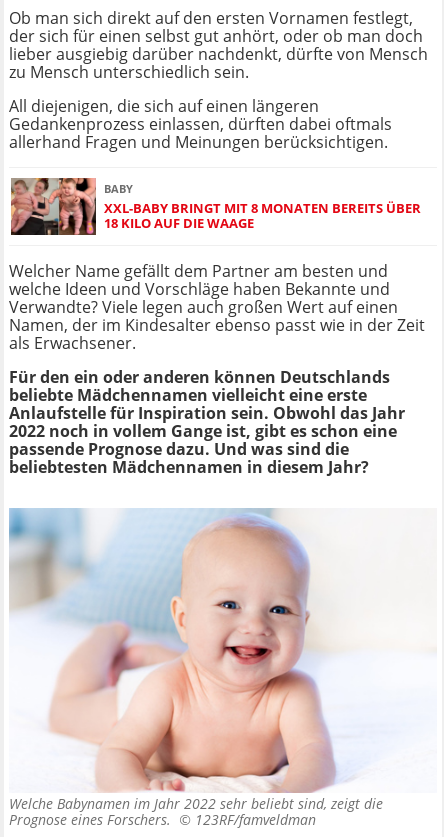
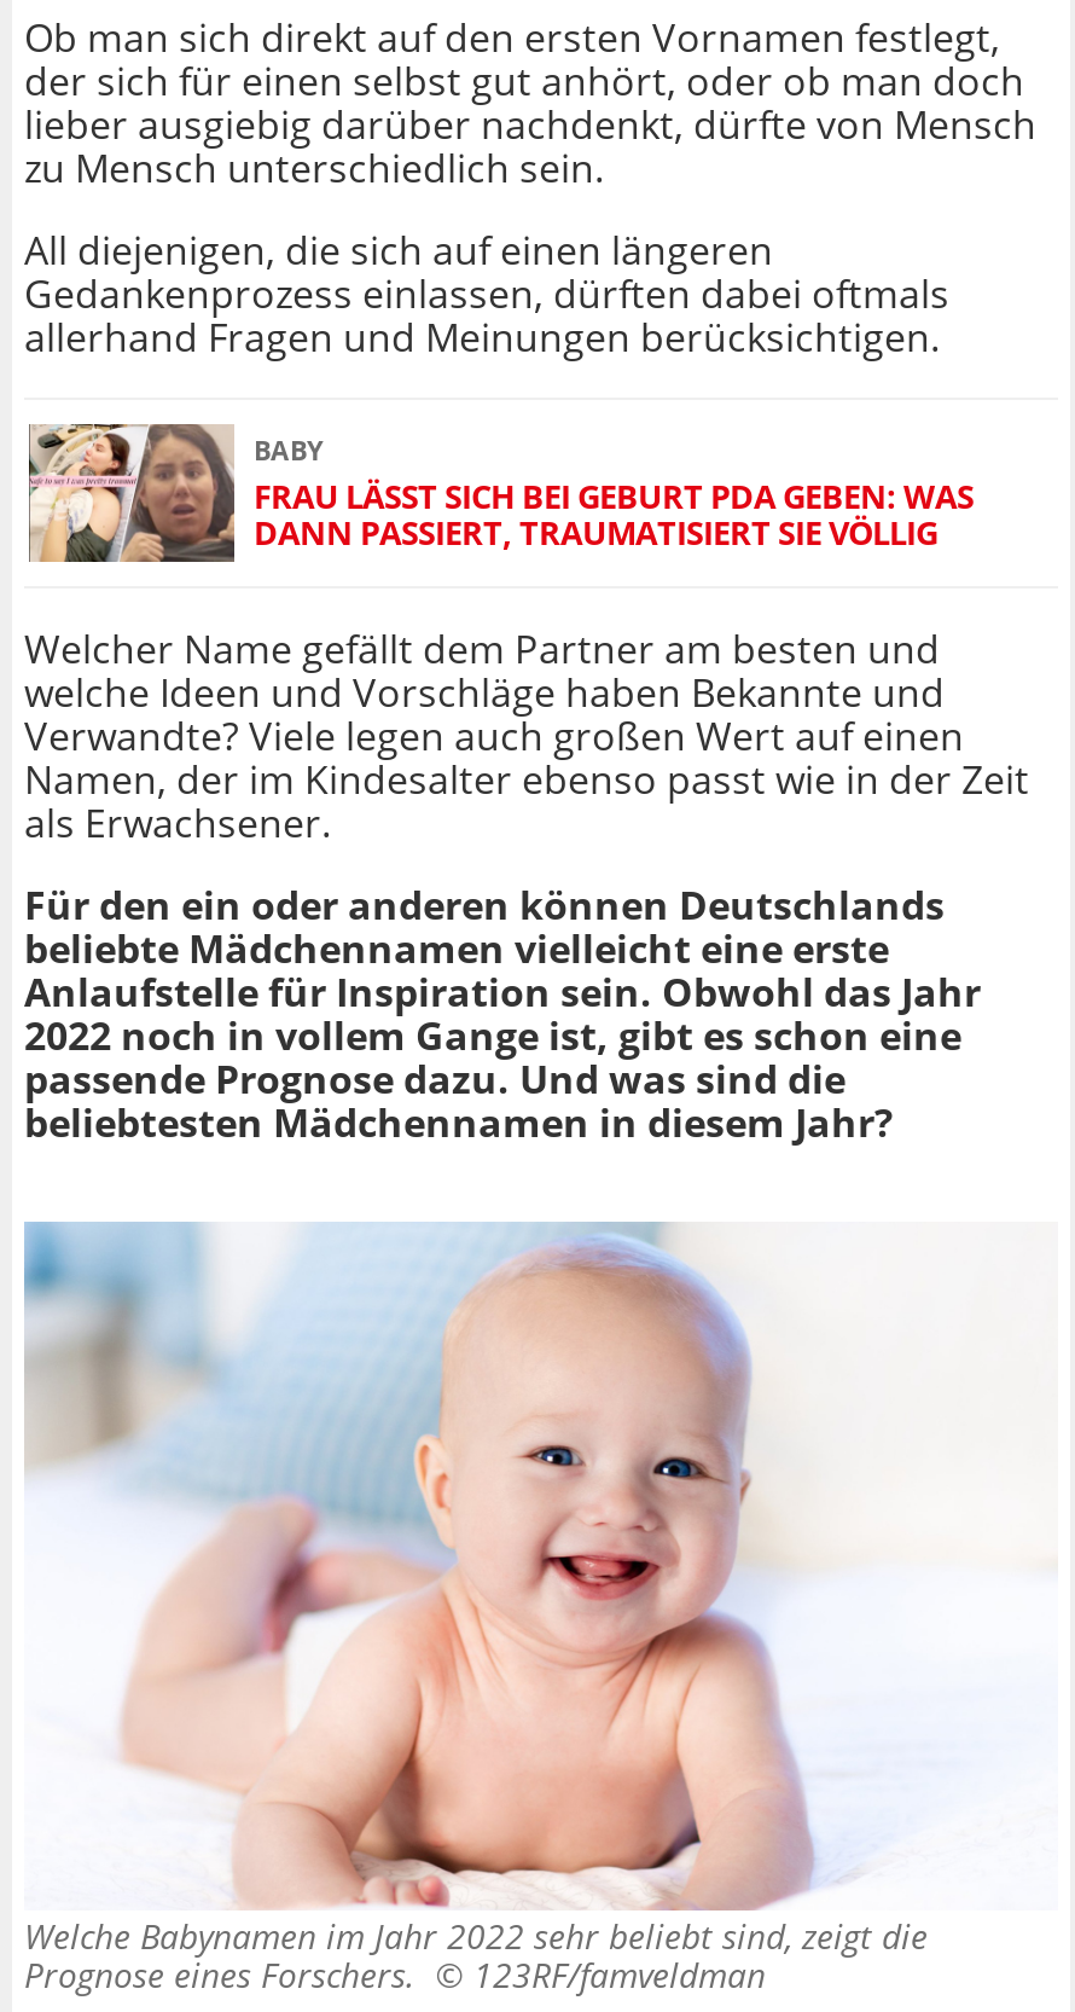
- [image]
- XXL-BABY BRINGT MIT 8 MONATEN BEREITS ÜBER
- 18 KILO AUF DIE WAAGE
+ [image]
+ FRAU LÄSST SICH BEI GEBURT PDA GEBEN: WAS
+ DANN PASSIERT, TRAUMATISIERT SIE VÖLLIG
